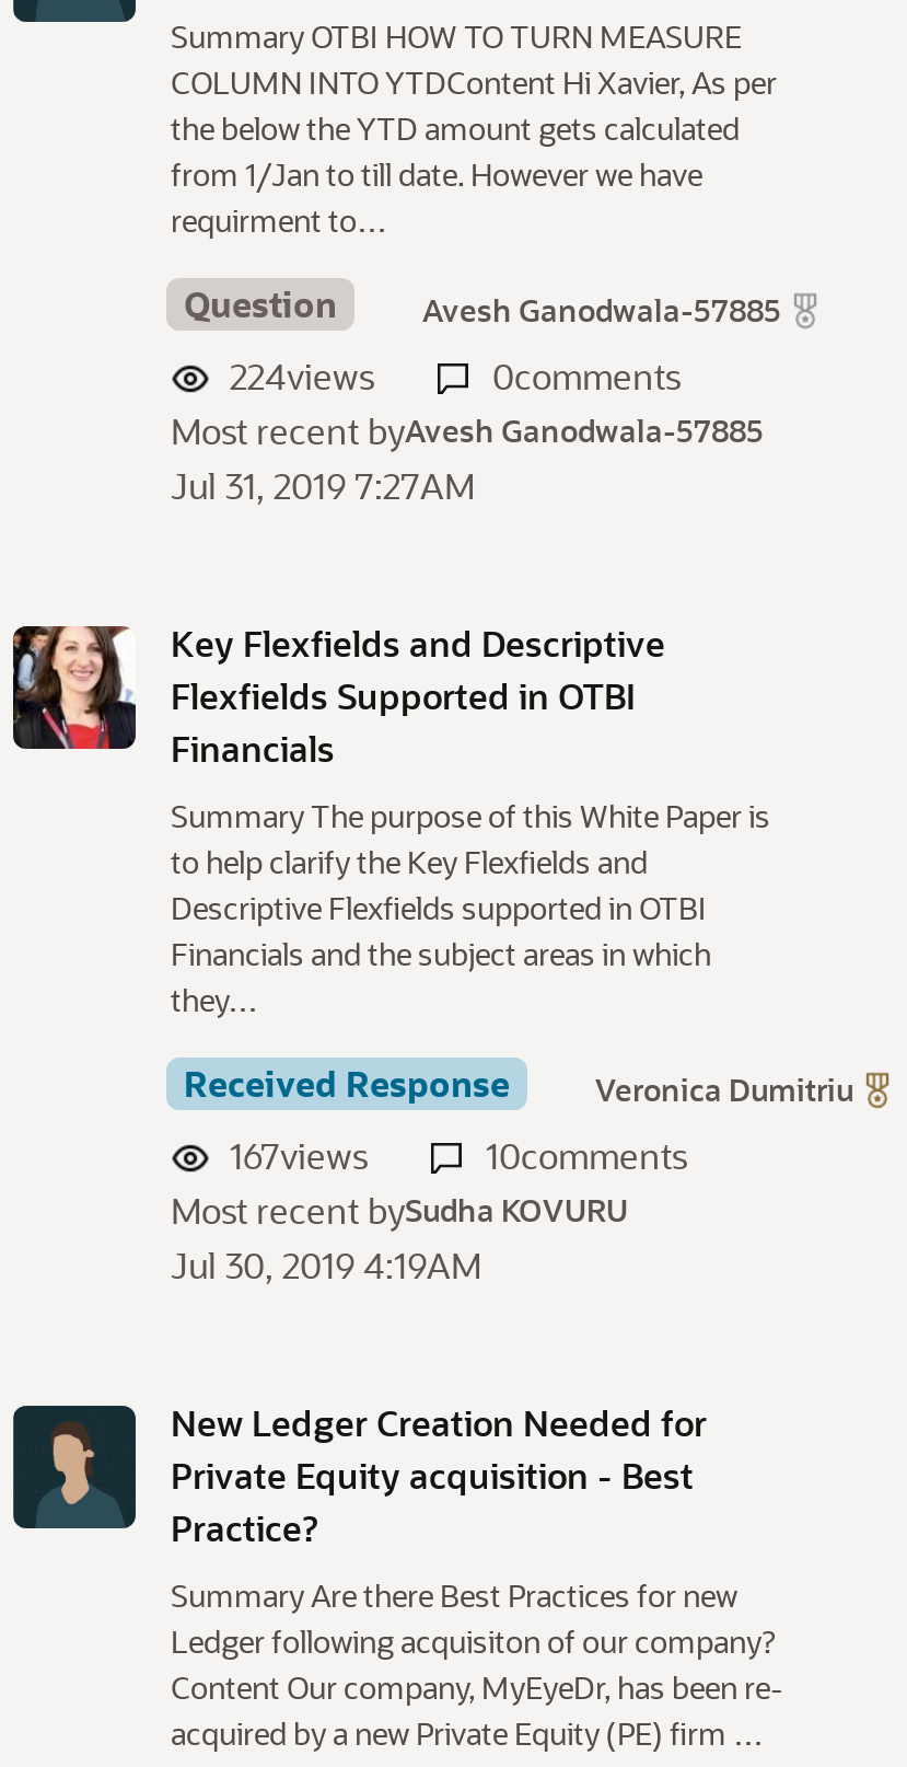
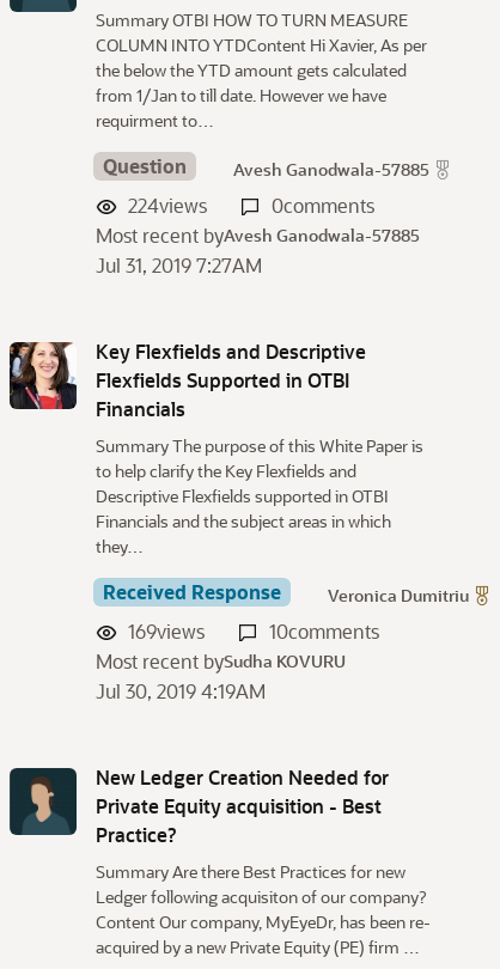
- 167views
+ 169views
